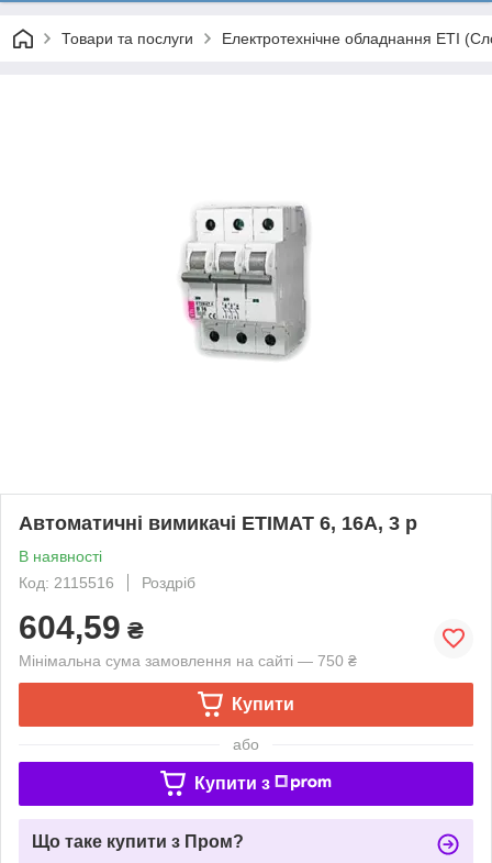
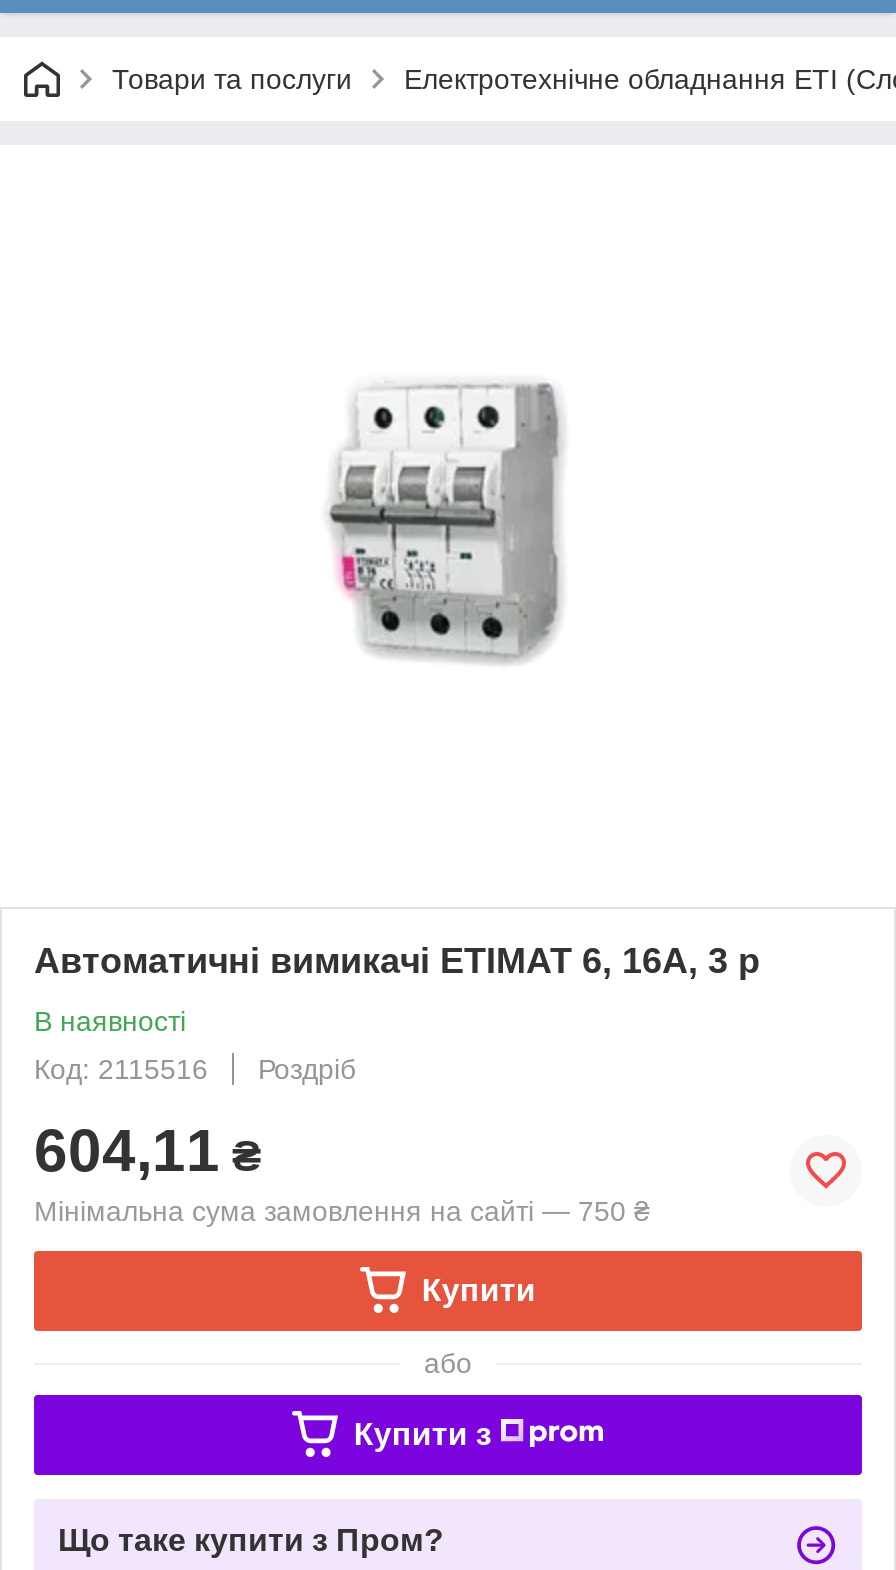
- 604,59 ₴
+ 604,11 ₴
